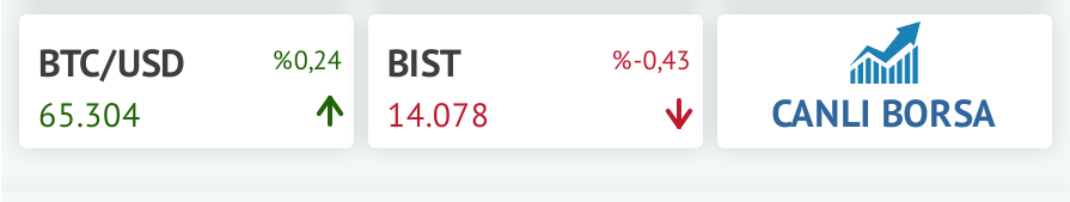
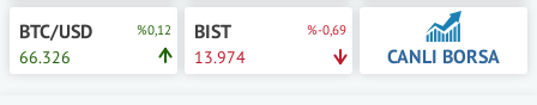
- %0,24 BIST
+ %0,12 BIST

- %-0,43
+ %-0,69

- 65.304
+ 66.326

- 14.078
+ 13.974
